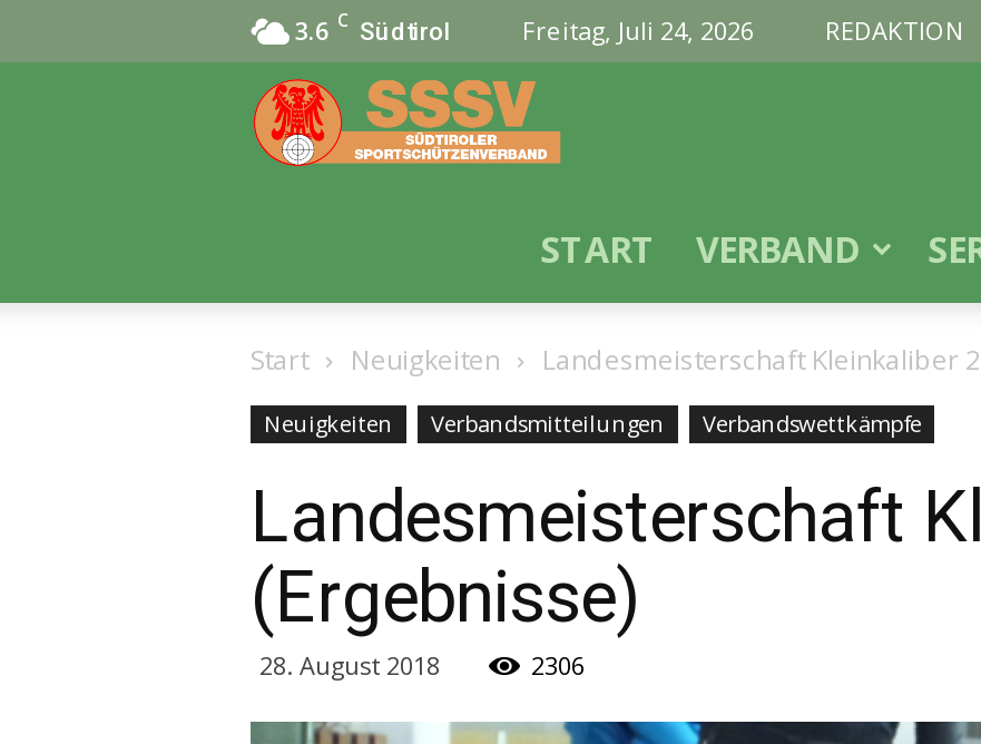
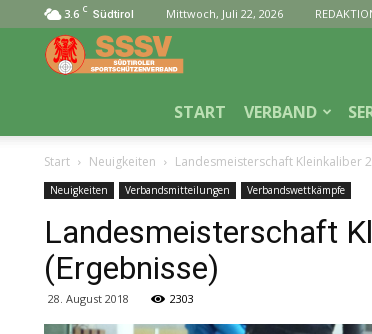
- Freitag, Juli 24, 2026
+ Mittwoch, Juli 22, 2026

- 2306
+ 2303
